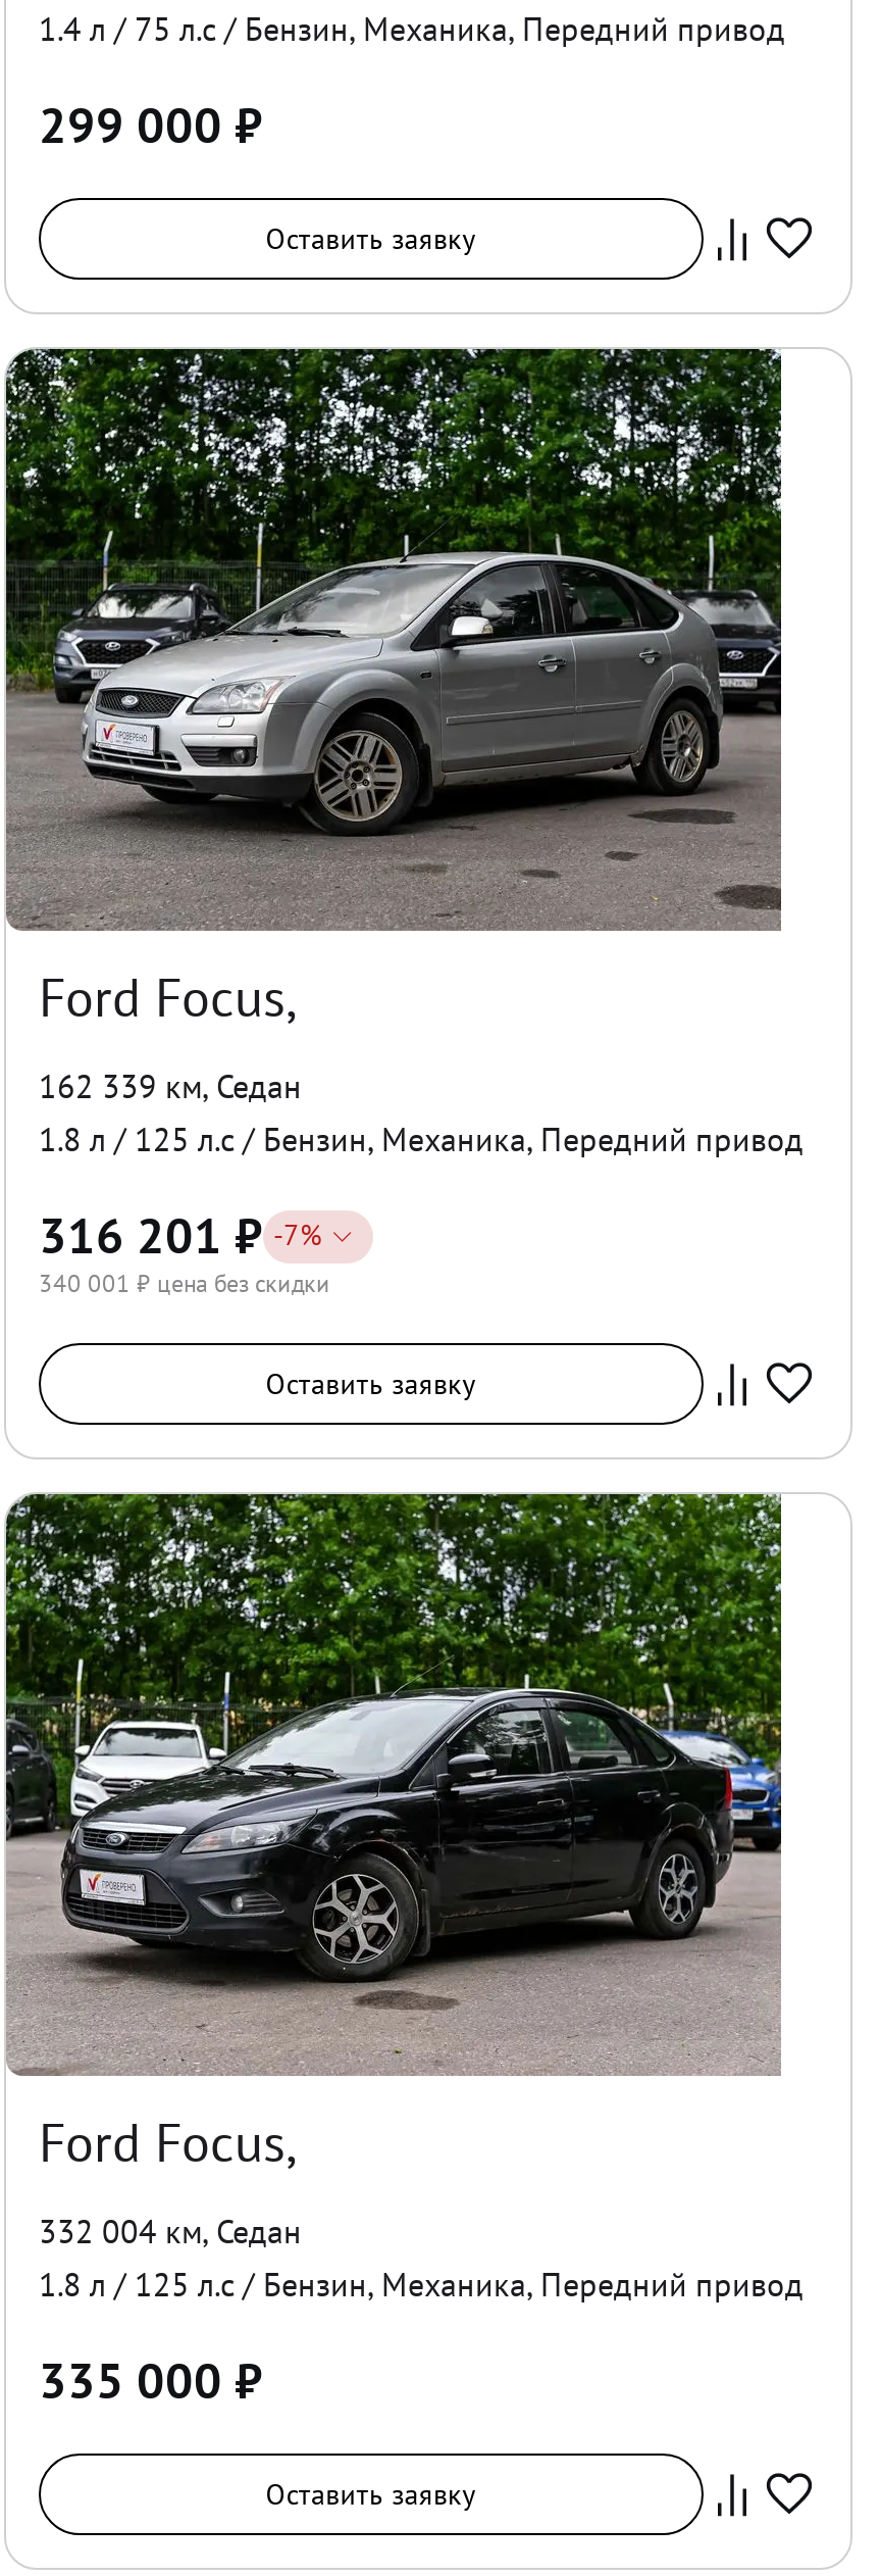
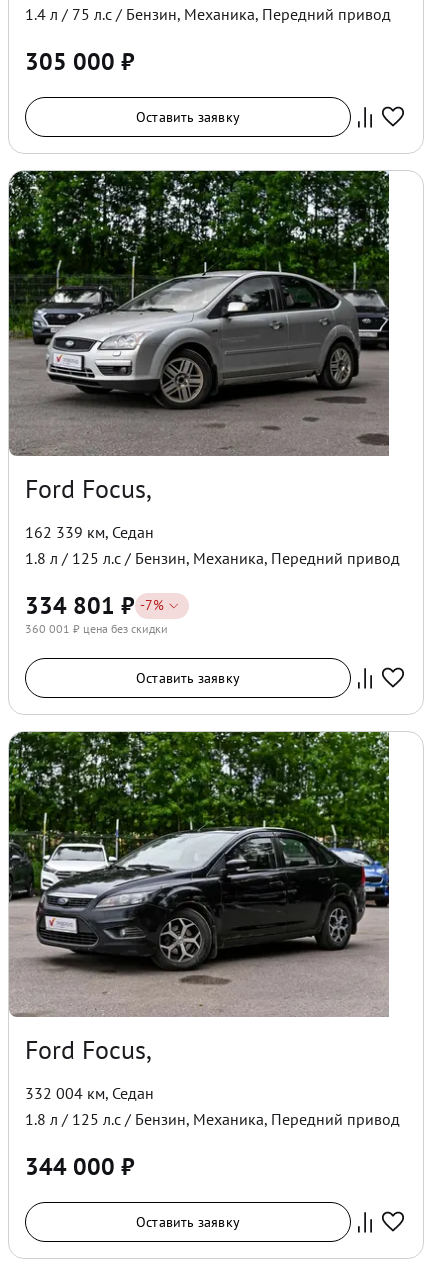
- 299 000 ₽
+ 305 000 ₽

- 316 201 ₽ - 7%
+ 334 801 ₽ - 7%

- 340 001 ₽ цена без скидки
+ 360 001 ₽ цена без скидки

- 335 000 ₽
+ 344 000 ₽
